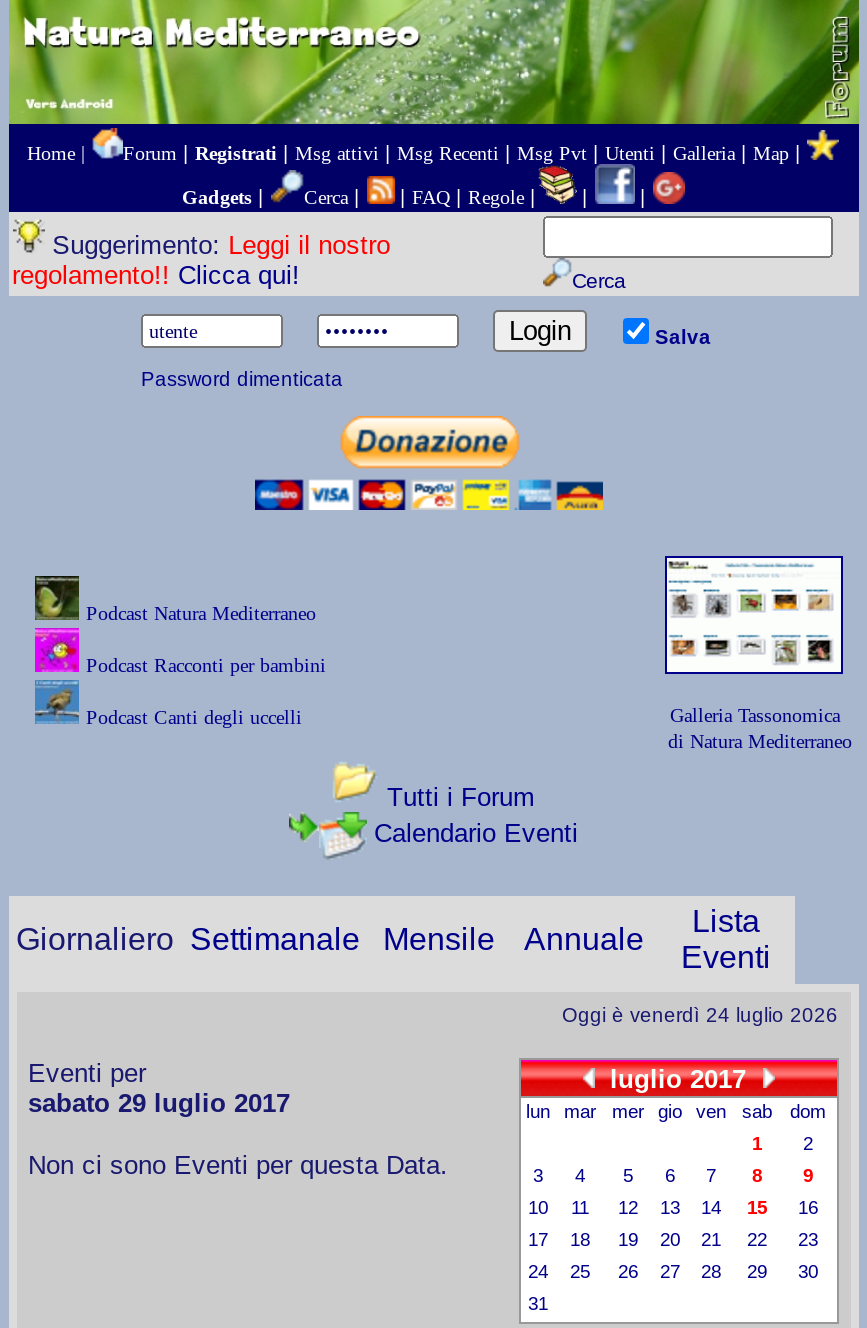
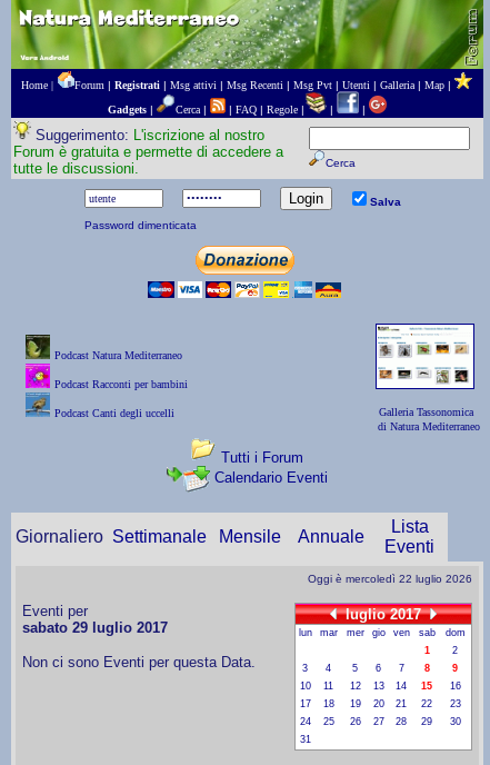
- Suggerimento: Leggi il nostro
- regolamento!! Clicca qui!
+ Suggerimento: L'iscrizione al nostro
+ Forum è gratuita e permette di accedere a
+ tutte le discussioni.

- Oggi è venerdì 24 luglio 2026
+ Oggi è mercoledì 22 luglio 2026
